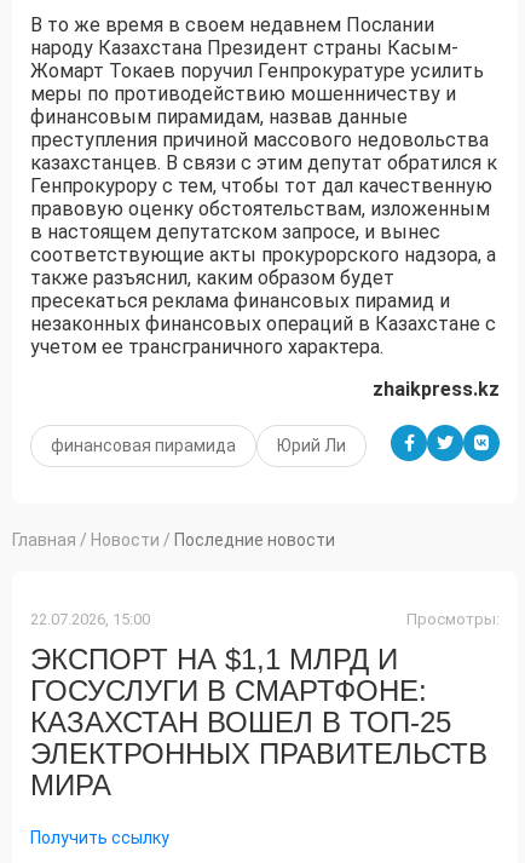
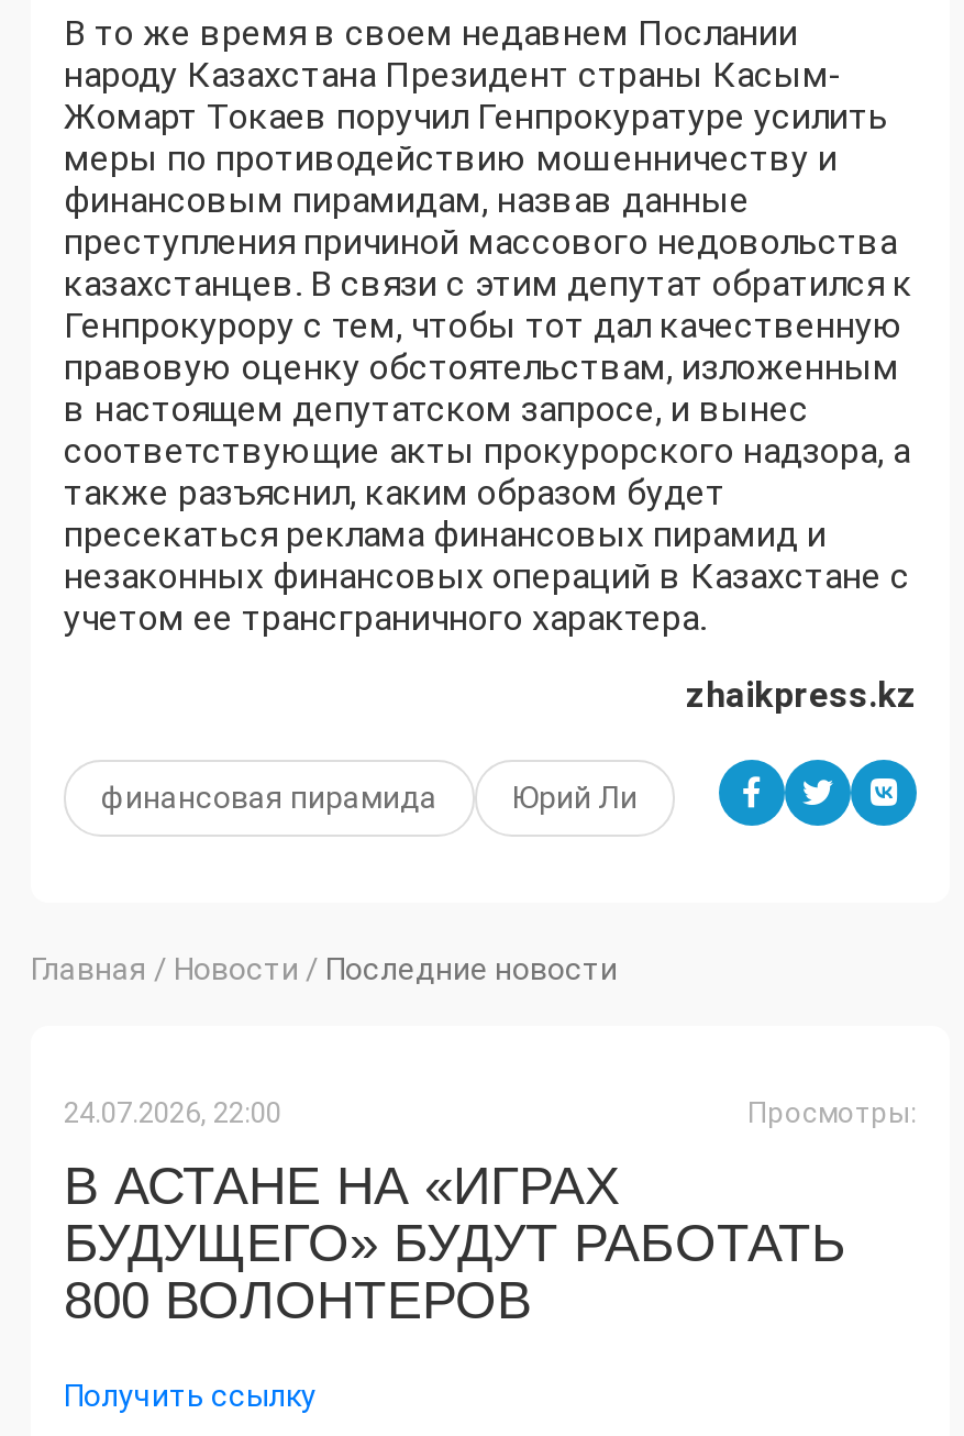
- 22.07.2026, 15:00
+ 24.07.2026, 22:00

- ЭКСПОРТ НА $1,1 МЛРД И
- ГОСУСЛУГИ В СМАРТФОНЕ:
- КАЗАХСТАН ВОШЕЛ В ТОП-25
- ЭЛЕКТРОННЫХ ПРАВИТЕЛЬСТВ
- МИРА
+ В АСТАНЕ НА «ИГРАХ
+ БУДУЩЕГО» БУДУТ РАБОТАТЬ
+ 800 ВОЛОНТЕРОВ
